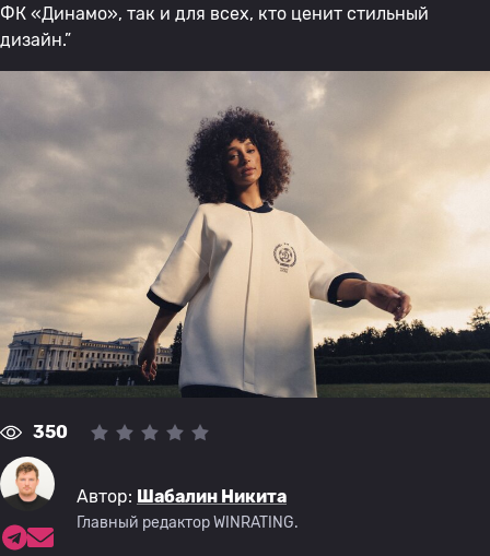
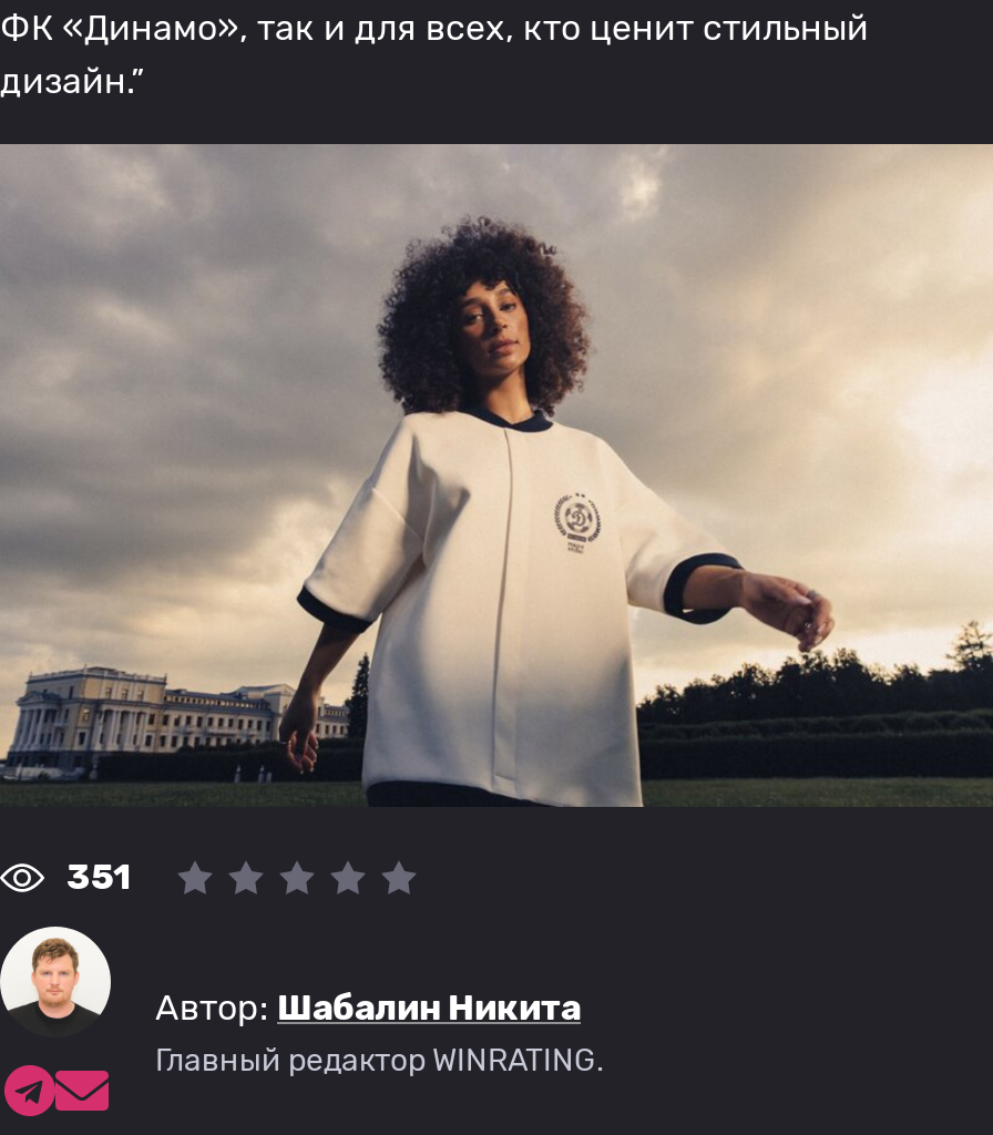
- 350
+ 351
